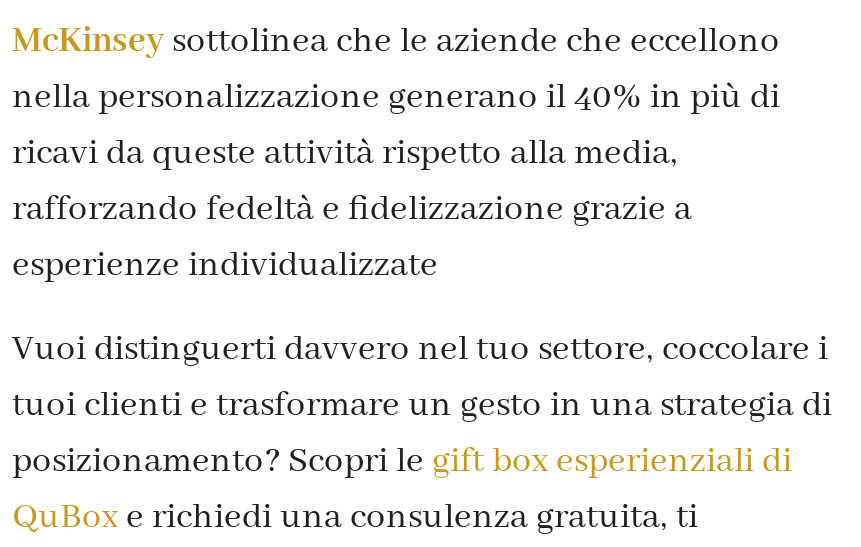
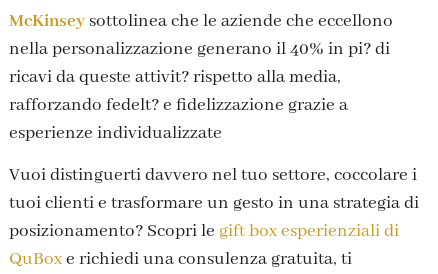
- nella personalizzazione generano il 40% in più di
+ nella personalizzazione generano il 40% in pi? di

- ricavi da queste attività rispetto alla media,
+ ricavi da queste attivit? rispetto alla media,

- rafforzando fedeltà e fidelizzazione grazie a
+ rafforzando fedelt? e fidelizzazione grazie a
